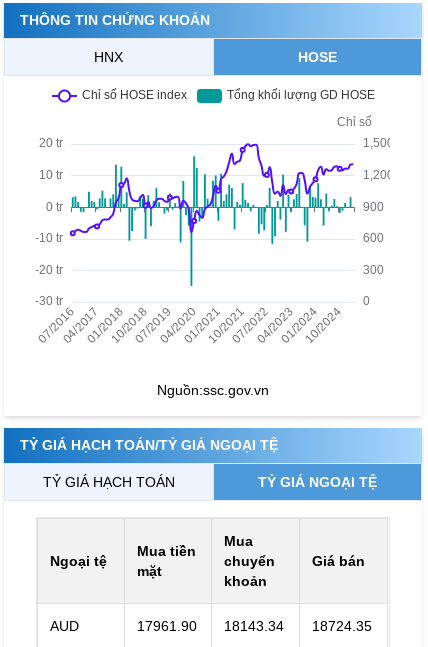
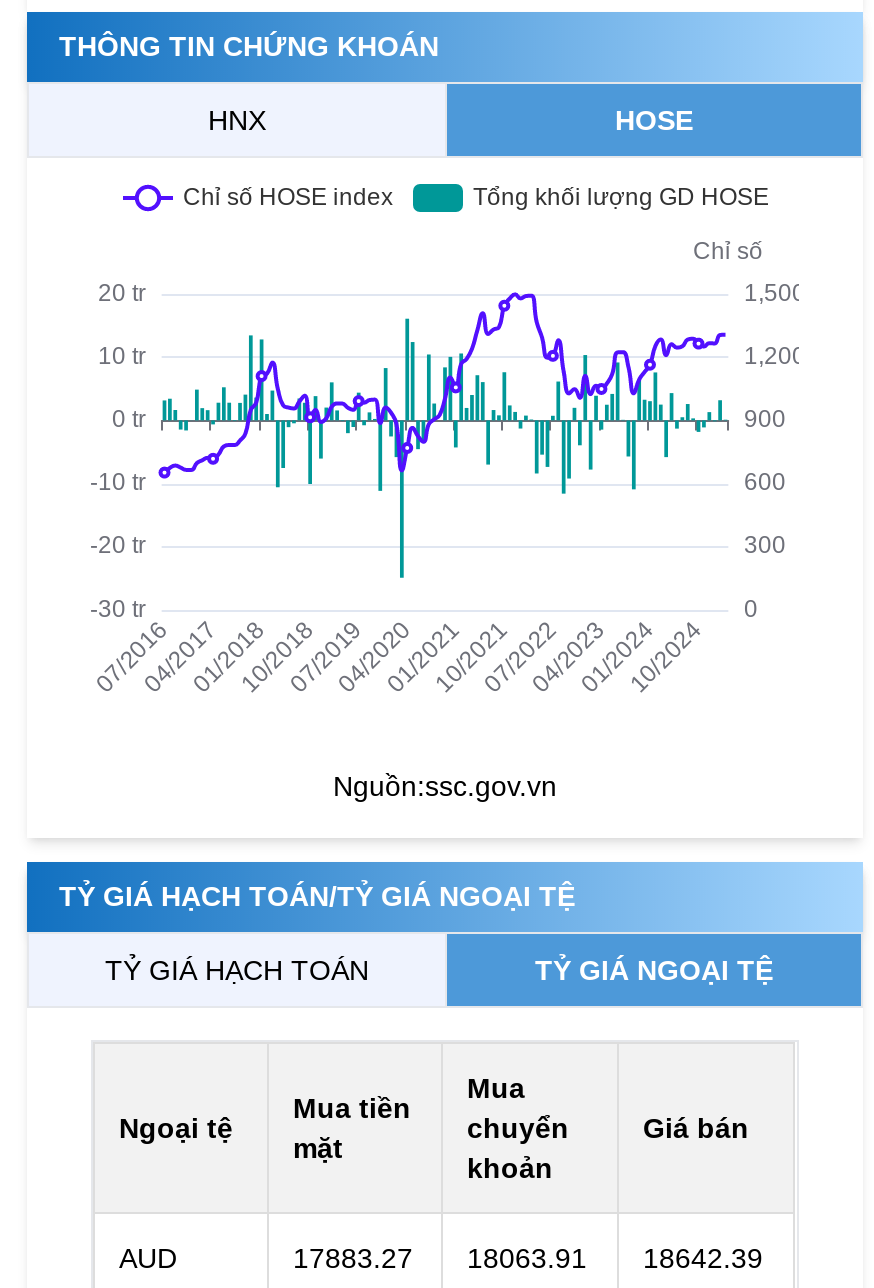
- 17961.90
+ 17883.27

- 18143.34
+ 18063.91

- 18724.35
+ 18642.39
